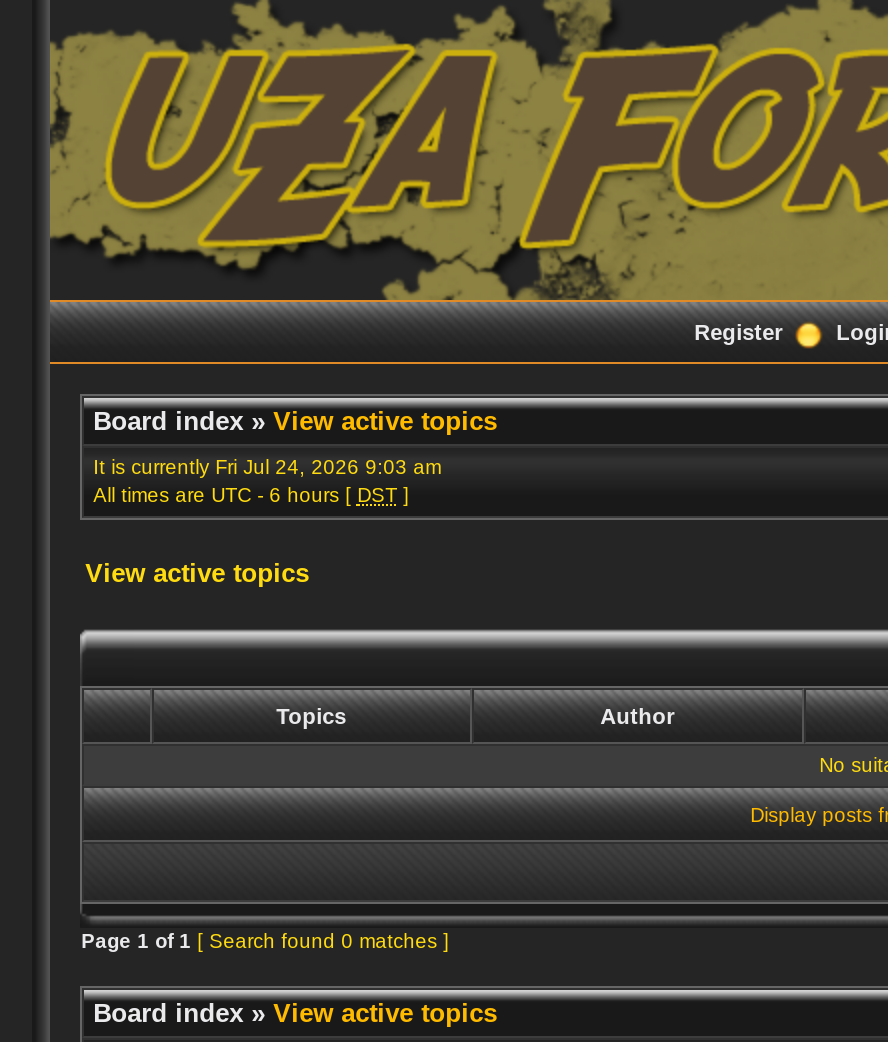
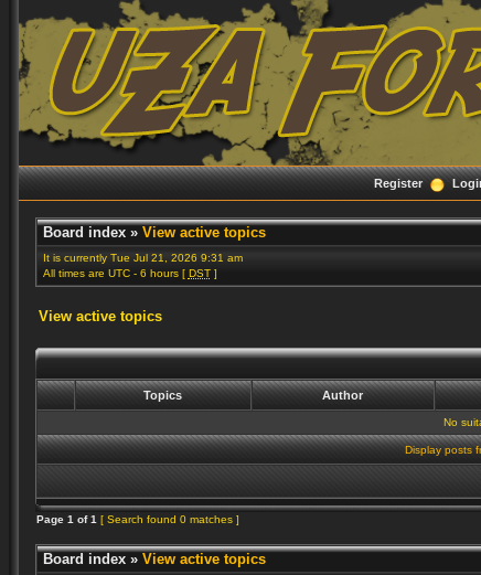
- It is currently Fri Jul 24, 2026 9:03 am
+ It is currently Tue Jul 21, 2026 9:31 am
